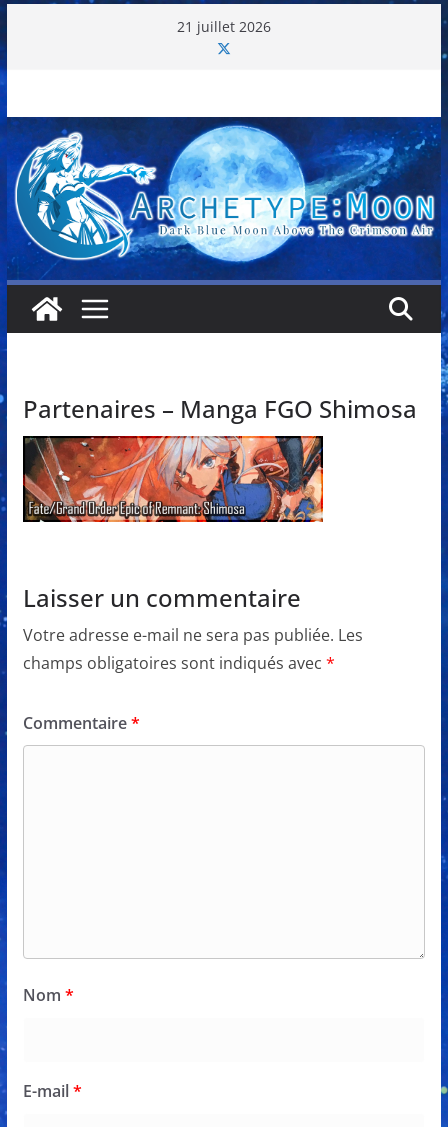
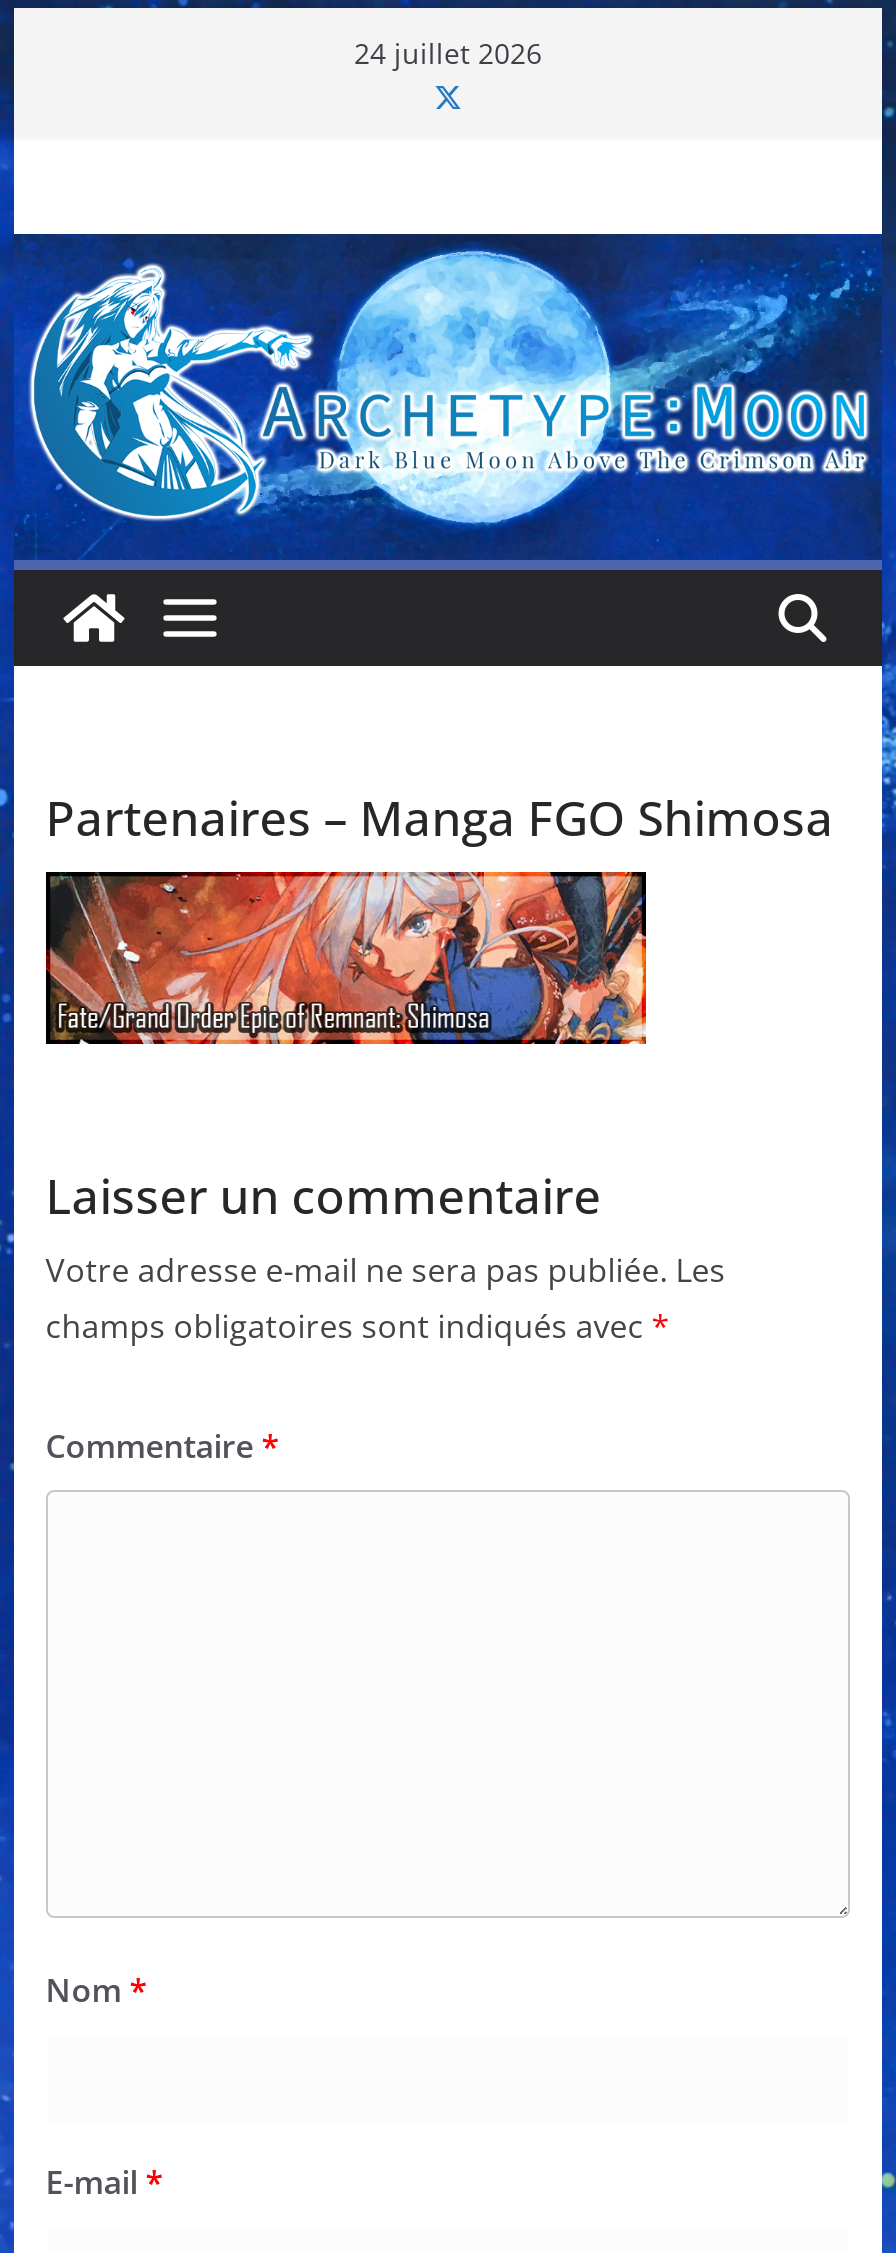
- 21 juillet 2026
+ 24 juillet 2026
